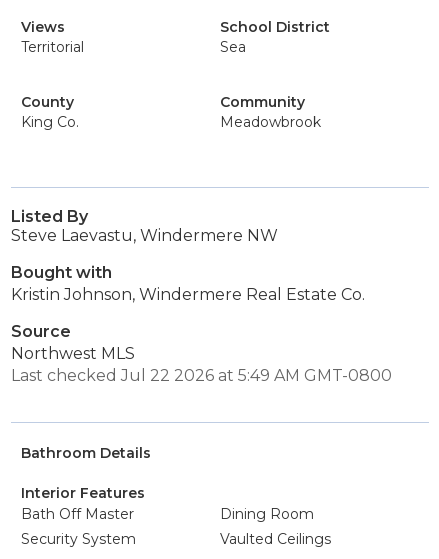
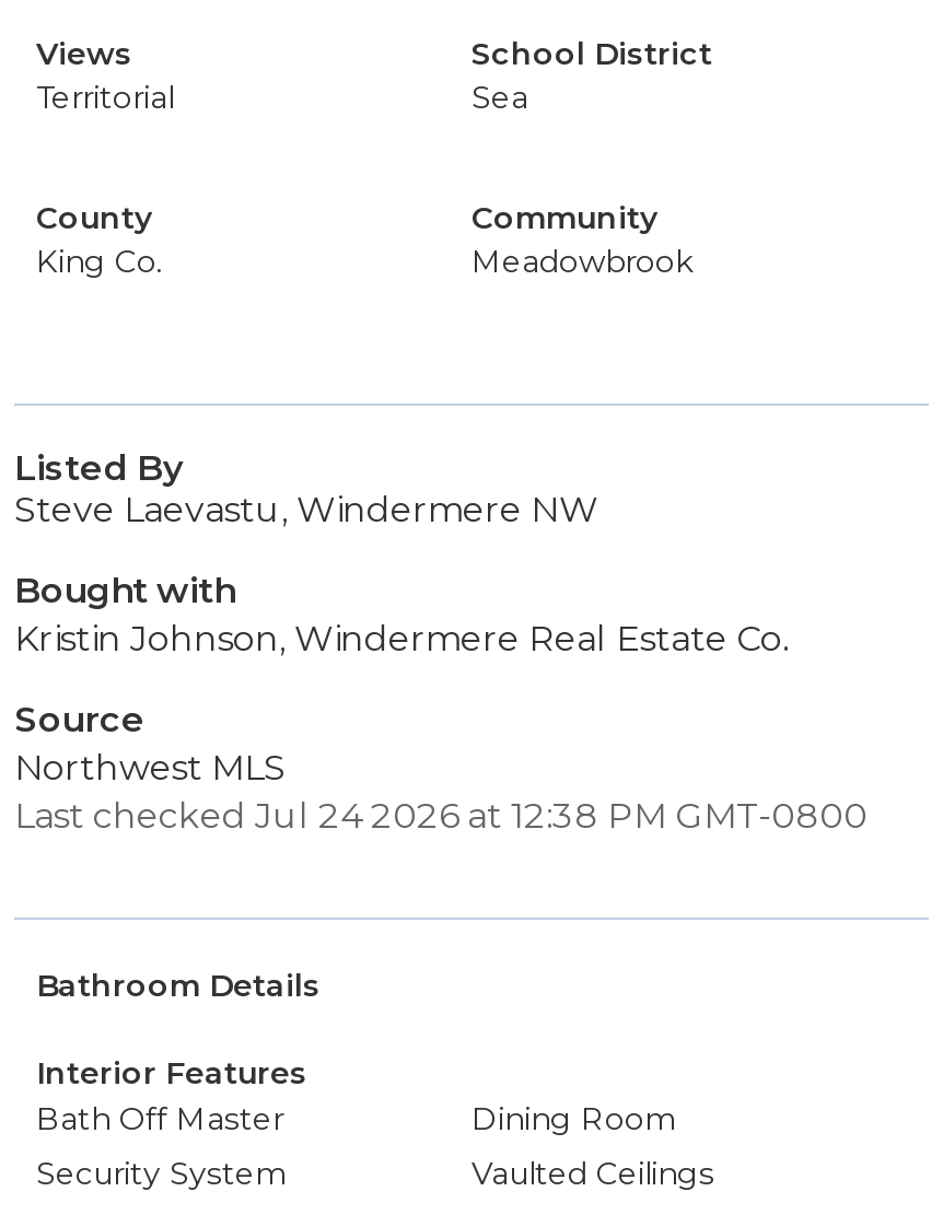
- Last checked Jul 22 2026 at 5:49 AM GMT-0800
+ Last checked Jul 24 2026 at 12:38 PM GMT-0800
